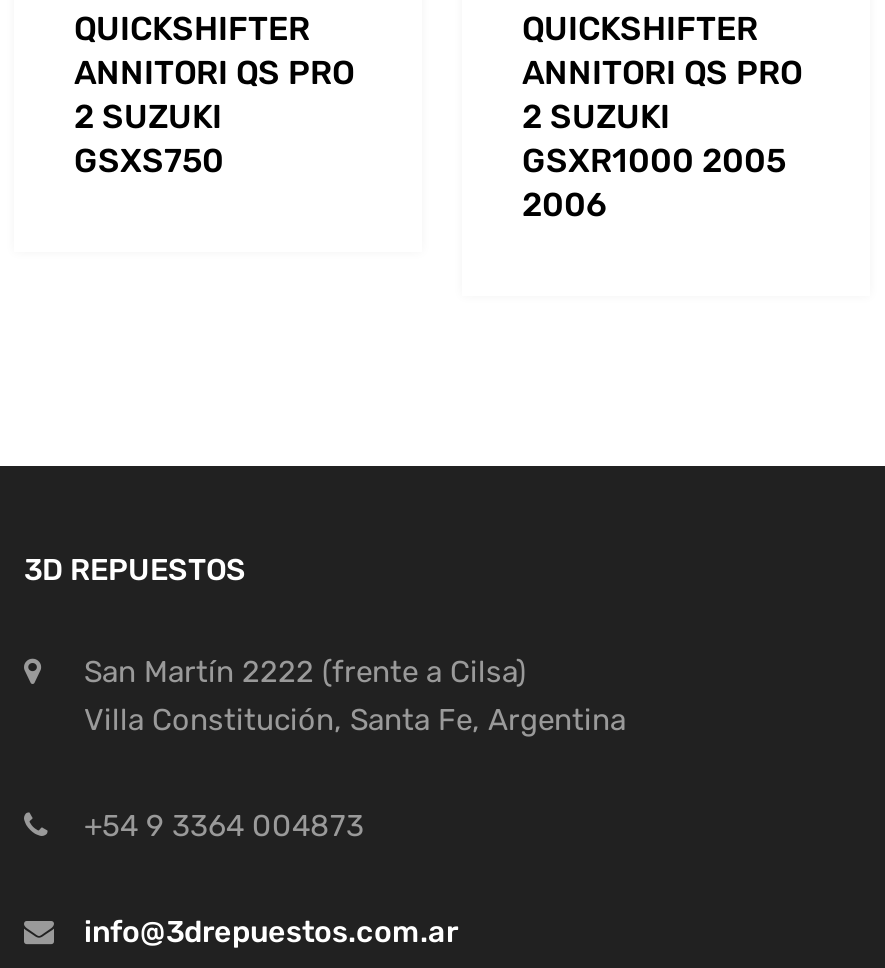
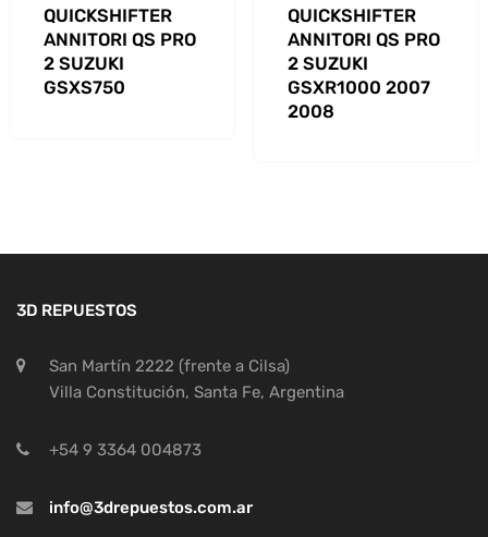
- GSXR1000 2005
+ GSXR1000 2007

- 2006
+ 2008
